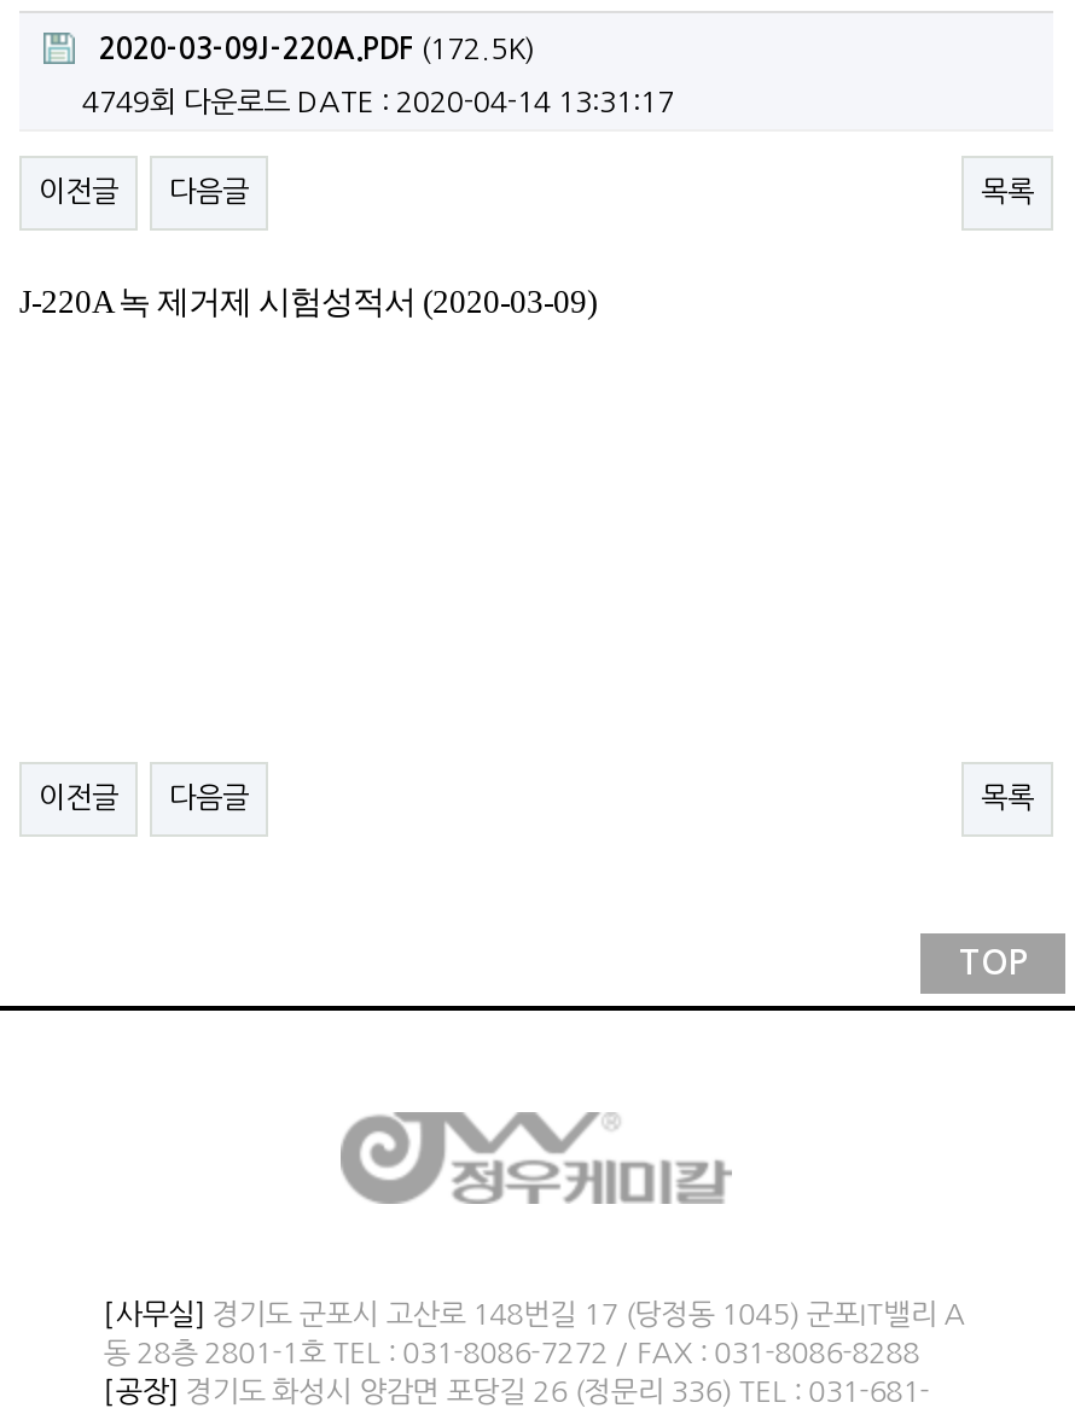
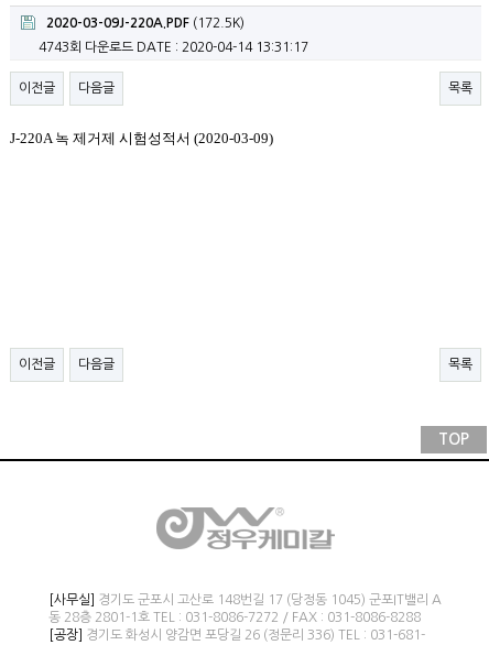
- 4749회 다운로드 DATE : 2020-04-14 13:31:17
+ 4743회 다운로드 DATE : 2020-04-14 13:31:17
